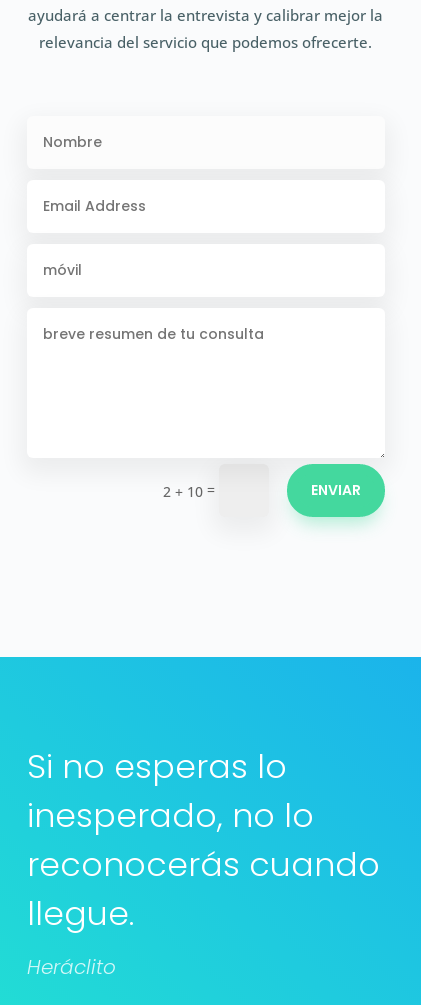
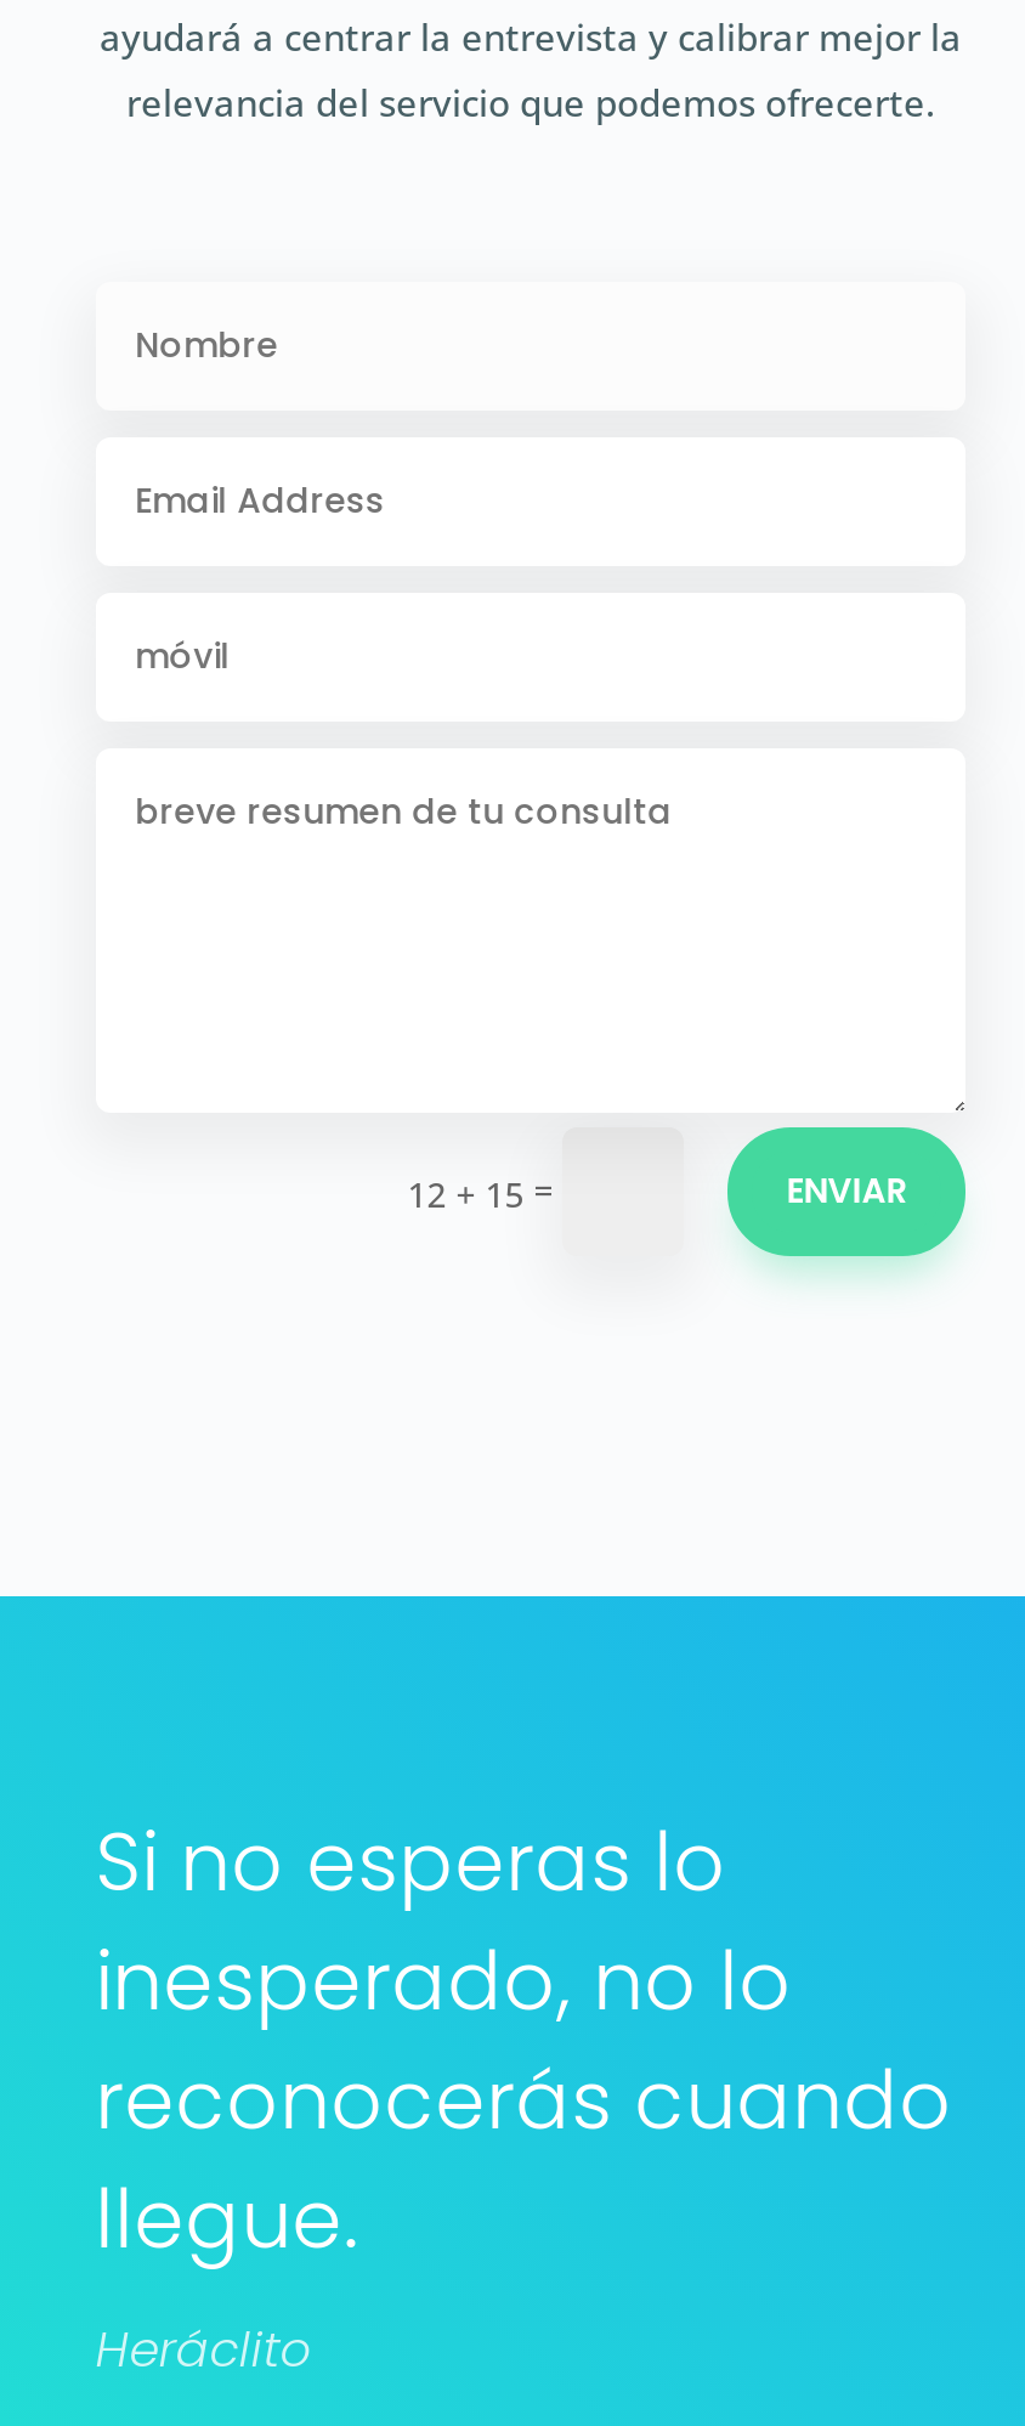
- 2 + 10 =
+ 12 + 15 =
